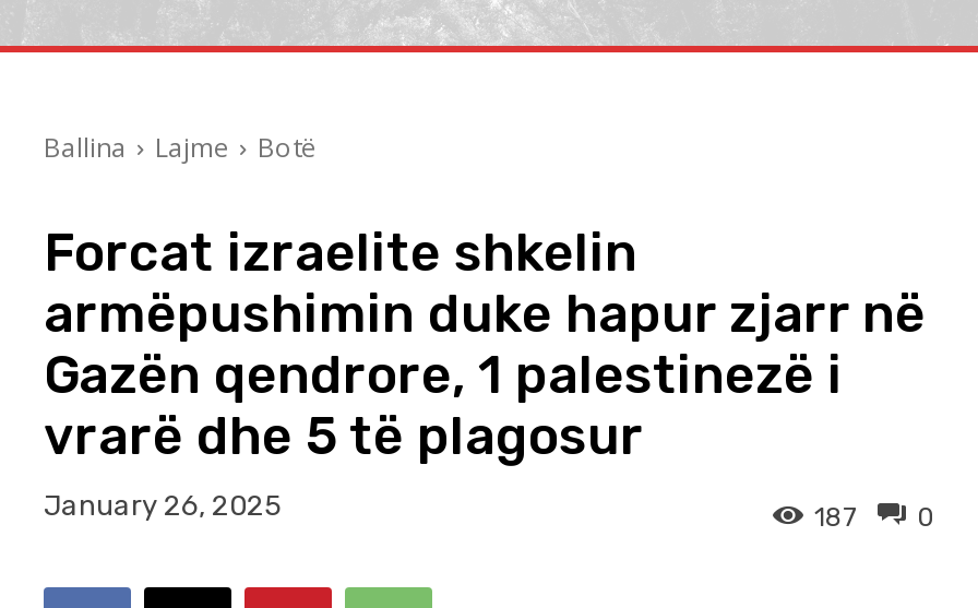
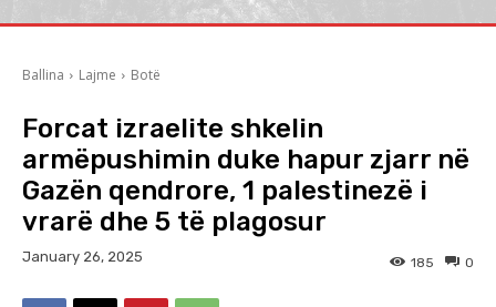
- 187 0
+ 185 0
